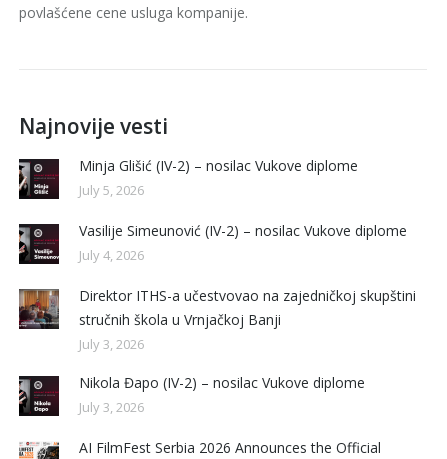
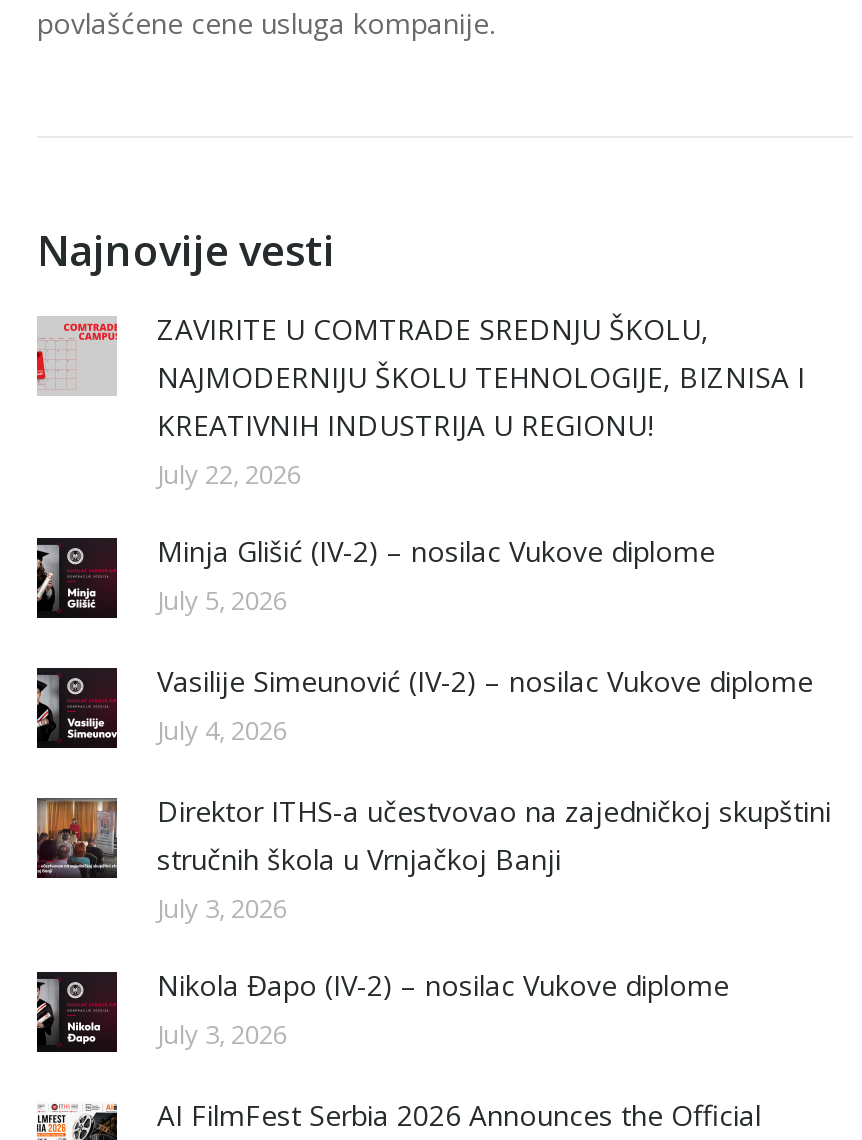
+ [image]
+ ZAVIRITE U COMTRADE SREDNJU ŠKOLU,
+ NAJMODERNIJU ŠKOLU TEHNOLOGIJE, BIZNISA I
+ KREATIVNIH INDUSTRIJA U REGIONU!
+ July 22, 2026
